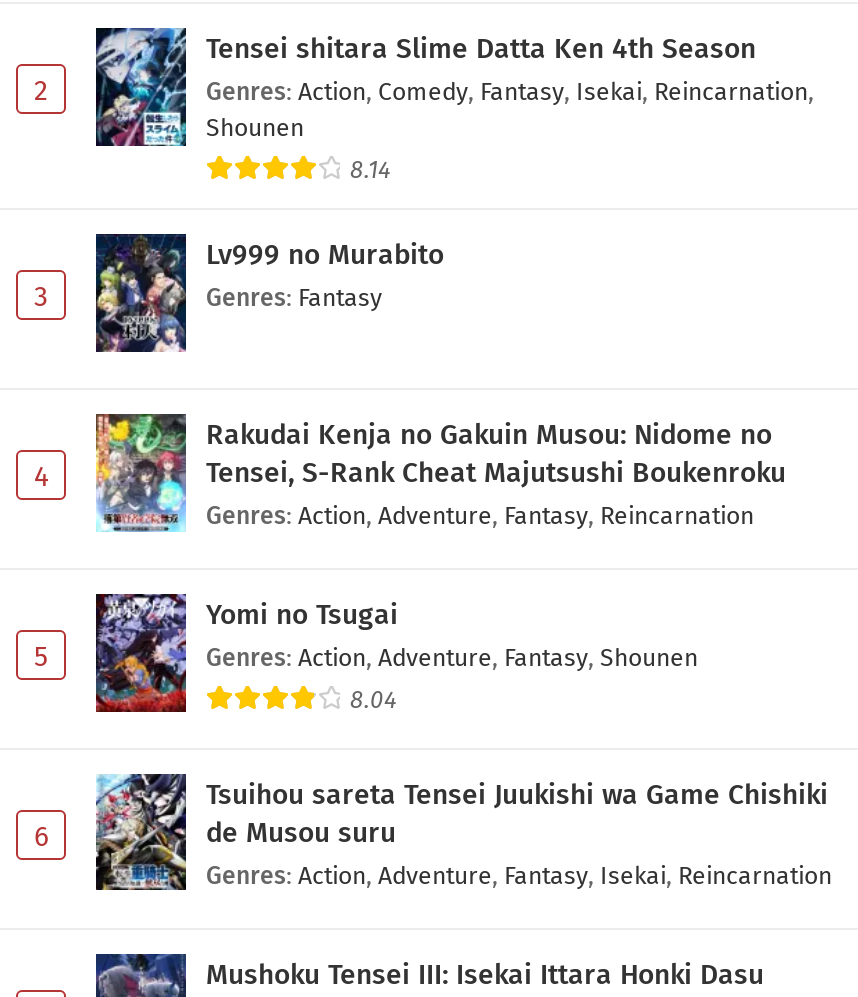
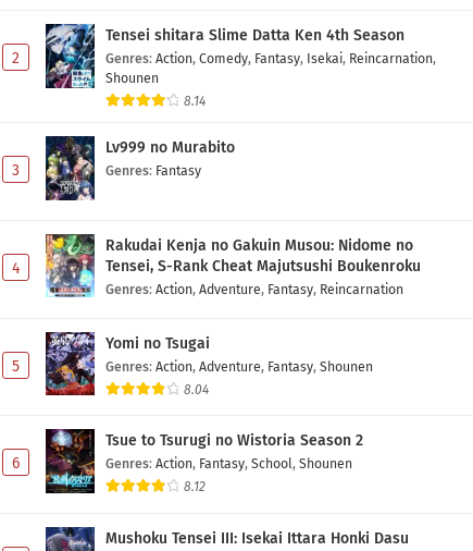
- [image]
- Tsuihou sareta Tensei Juukishi wa Game Chishiki
- de Musou suru
- Genres: Action, Adventure, Fantasy, Isekai, Reincarnation
+ [image]
+ Tsue to Tsurugi no Wistoria Season 2
+ Genres: Action, Fantasy, School, Shounen
+ 8.12
